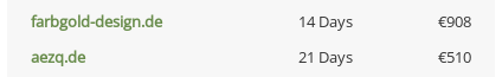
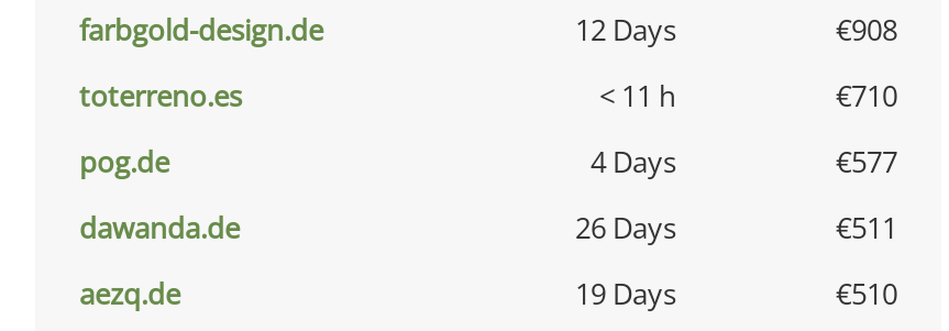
- 14 Days
+ 12 Days

+ toterreno.es
+ < 11 h
+ €710
+ pog.de
+ 4 Days
+ €577
+ dawanda.de
+ 26 Days
+ €511

- 21 Days
+ 19 Days
